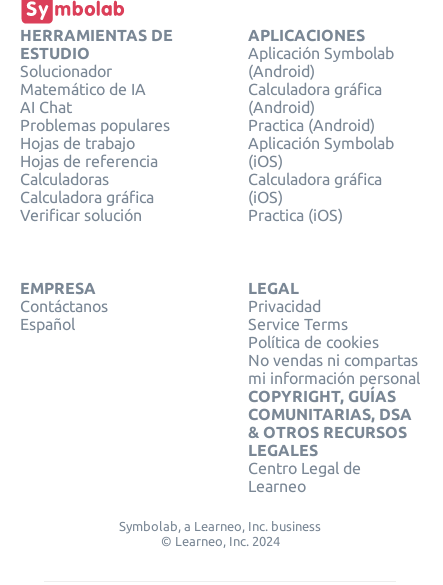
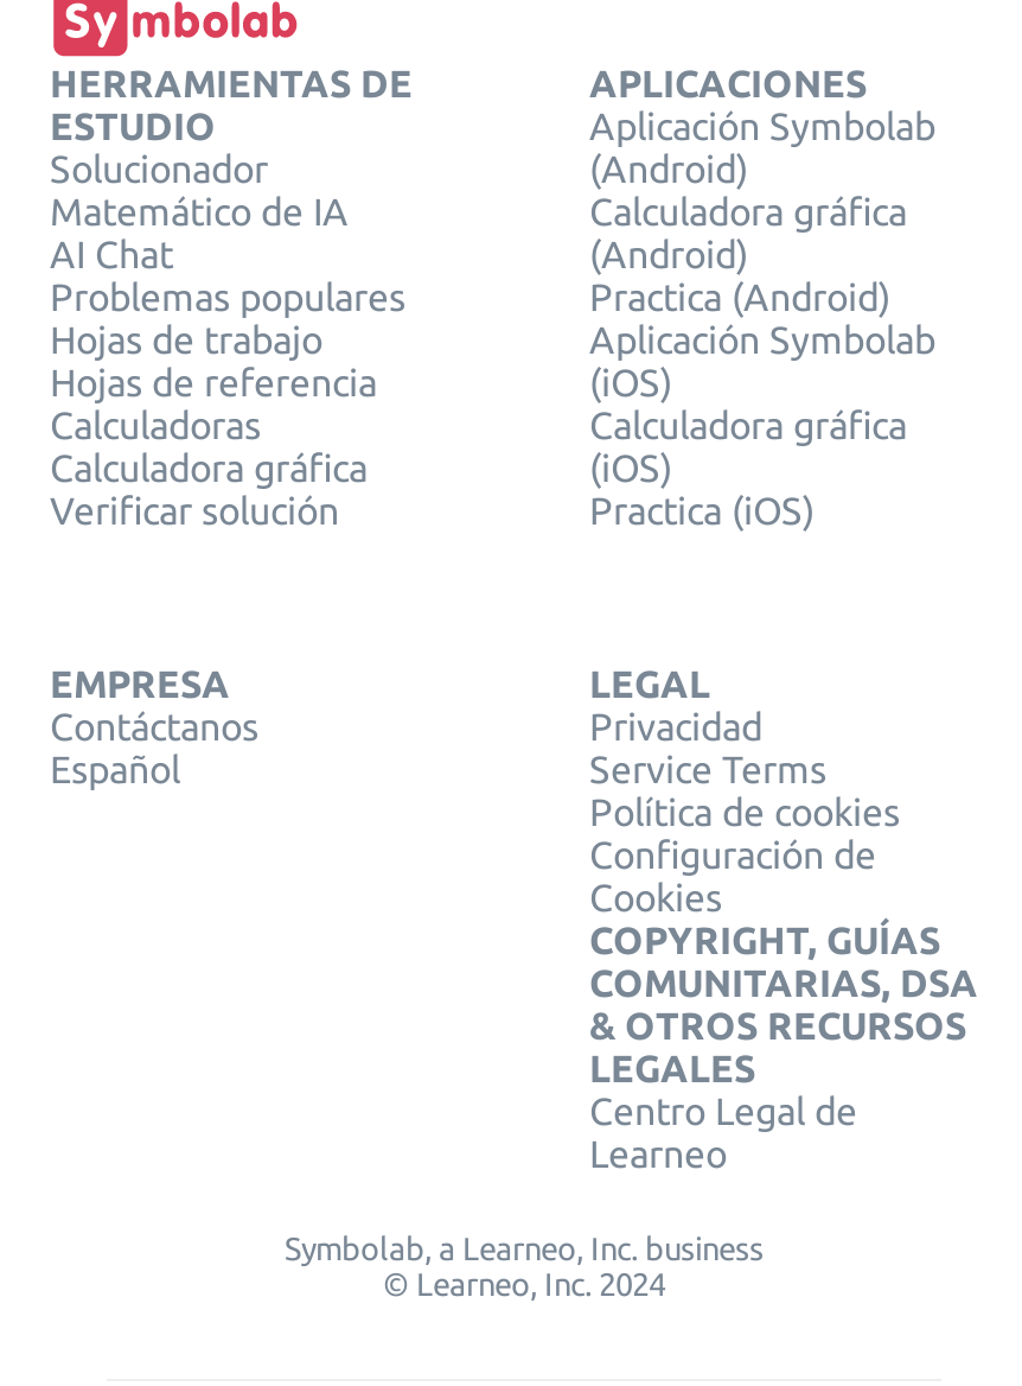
- No vendas ni compartas
- mi información personal
+ Configuración de
+ Cookies
